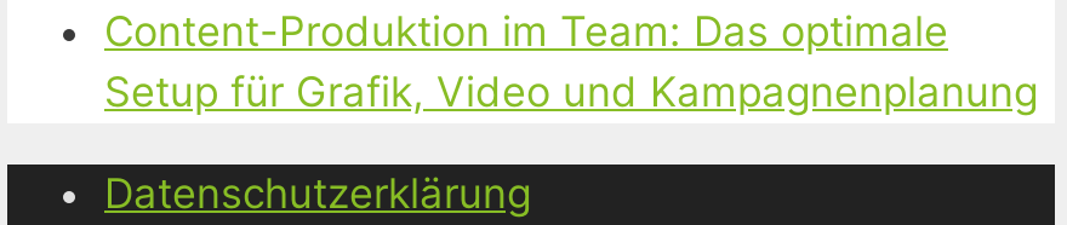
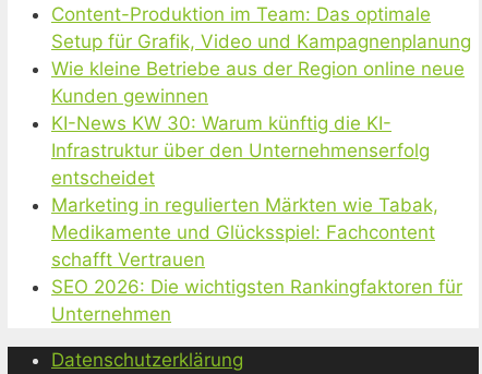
+ Wie kleine Betriebe aus der Region online neue
+ Kunden gewinnen
+ KI-News KW 30: Warum künftig die KI-
+ Infrastruktur über den Unternehmenserfolg
+ entscheidet
+ Marketing in regulierten Märkten wie Tabak,
+ Medikamente und Glücksspiel: Fachcontent
+ schafft Vertrauen
+ SEO 2026: Die wichtigsten Rankingfaktoren für
+ Unternehmen
